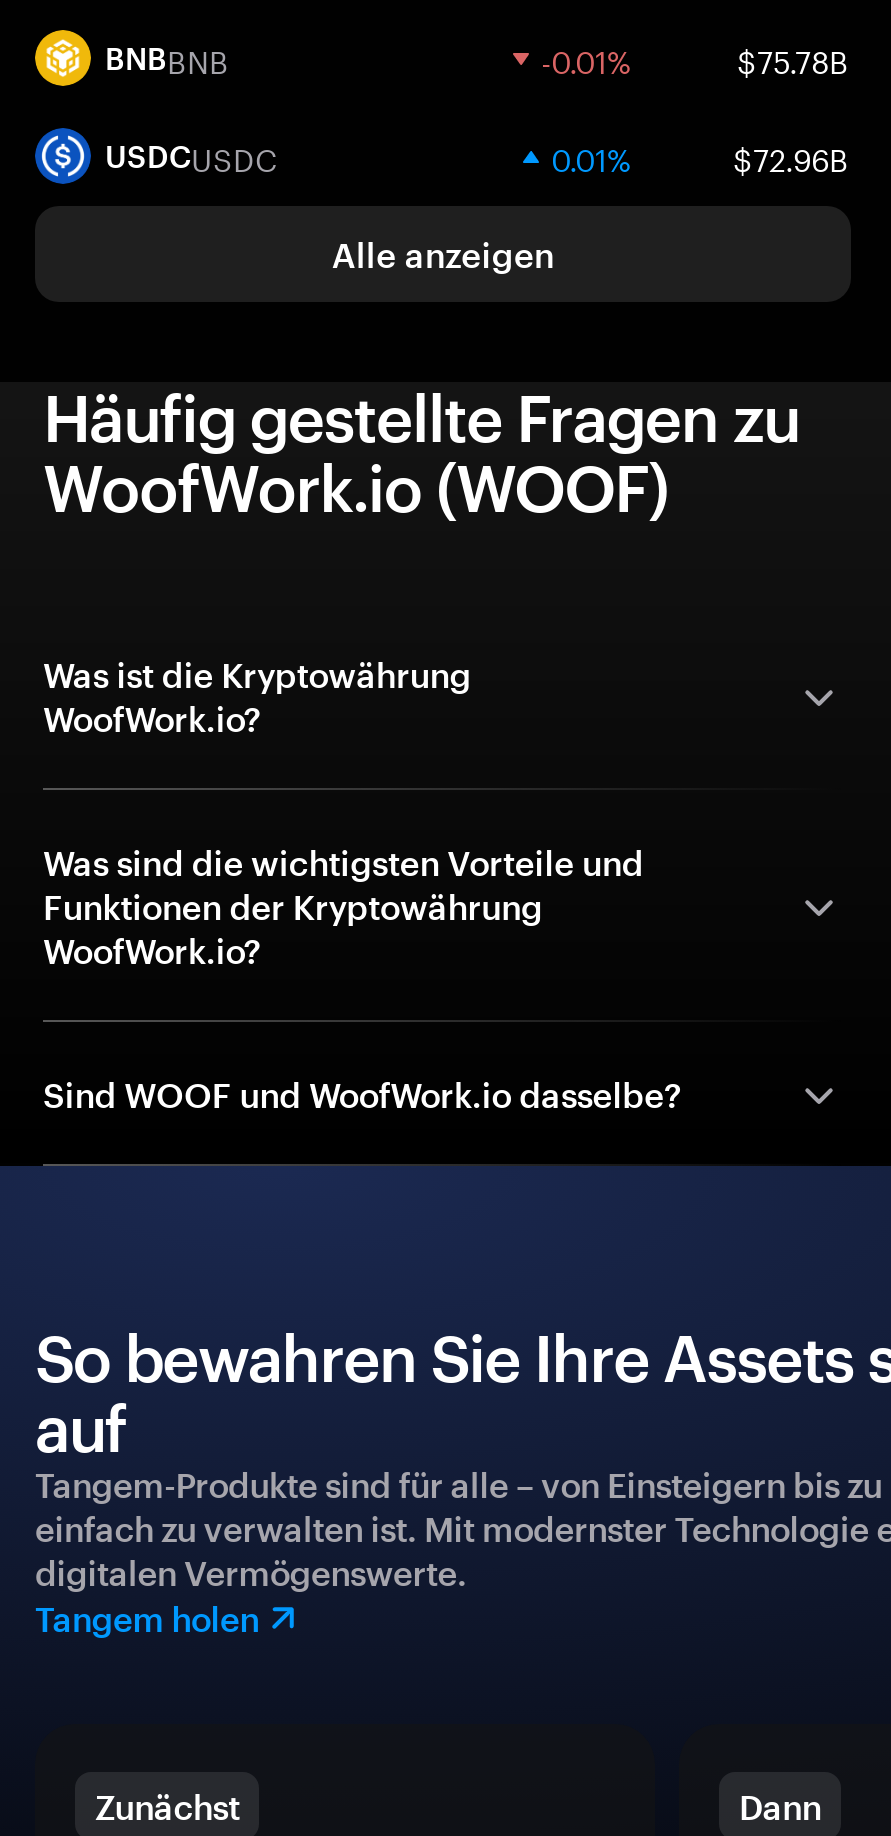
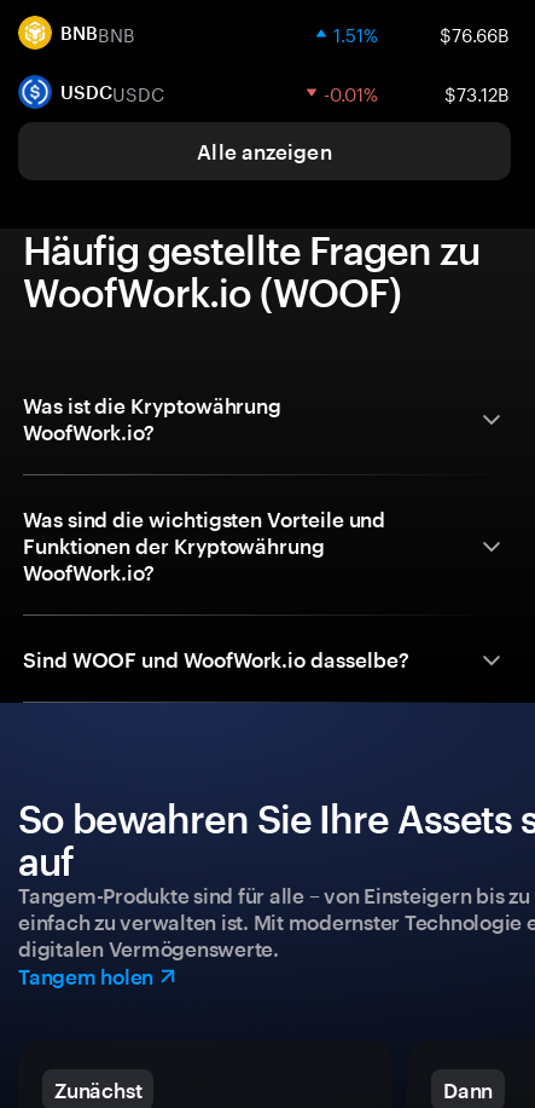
- -0.01%
- $75.78B
+ 1.51%
+ $76.66B

- 0.01%
- $72.96B
+ -0.01%
+ $73.12B
